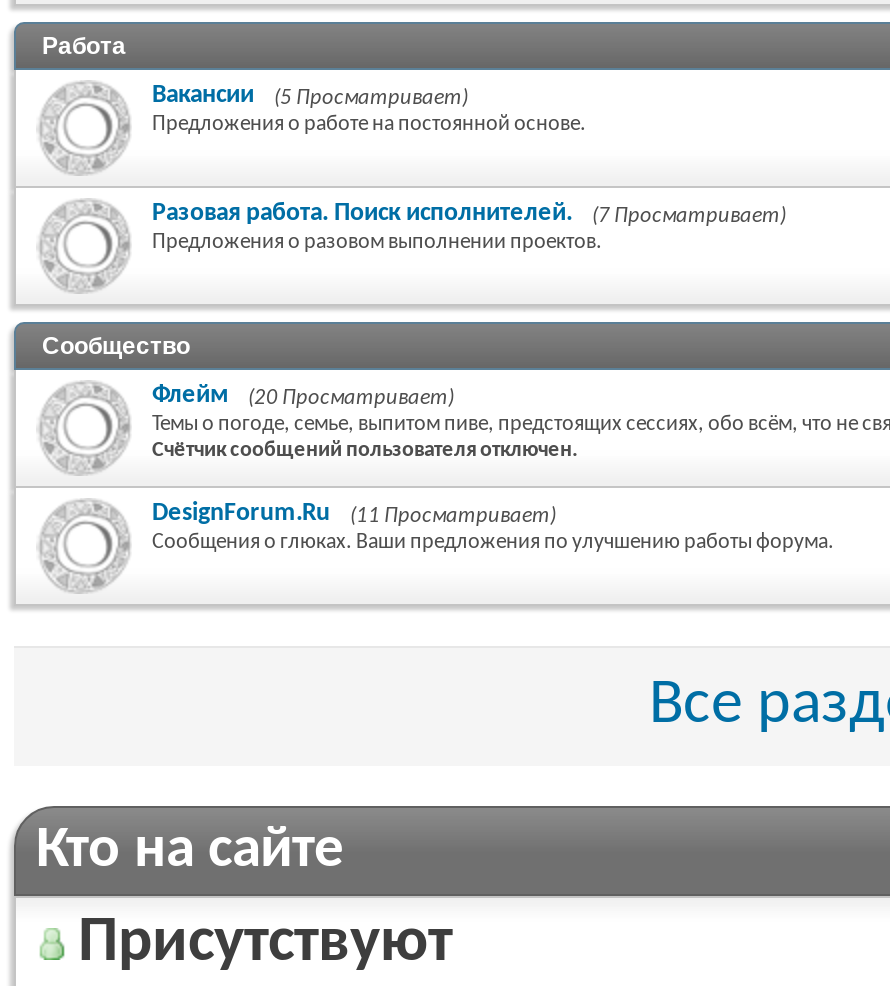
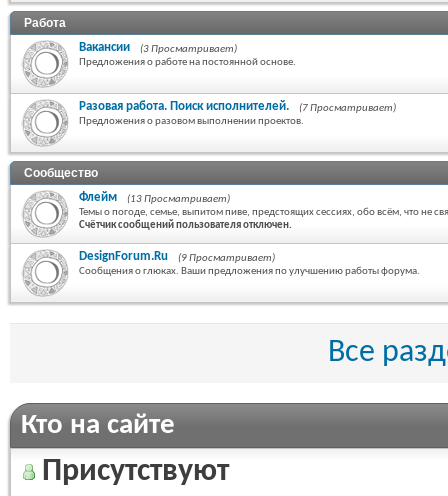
- (5 Просматривает)
+ (3 Просматривает)

- (20 Просматривает)
+ (13 Просматривает)

- (11 Просматривает)
+ (9 Просматривает)
